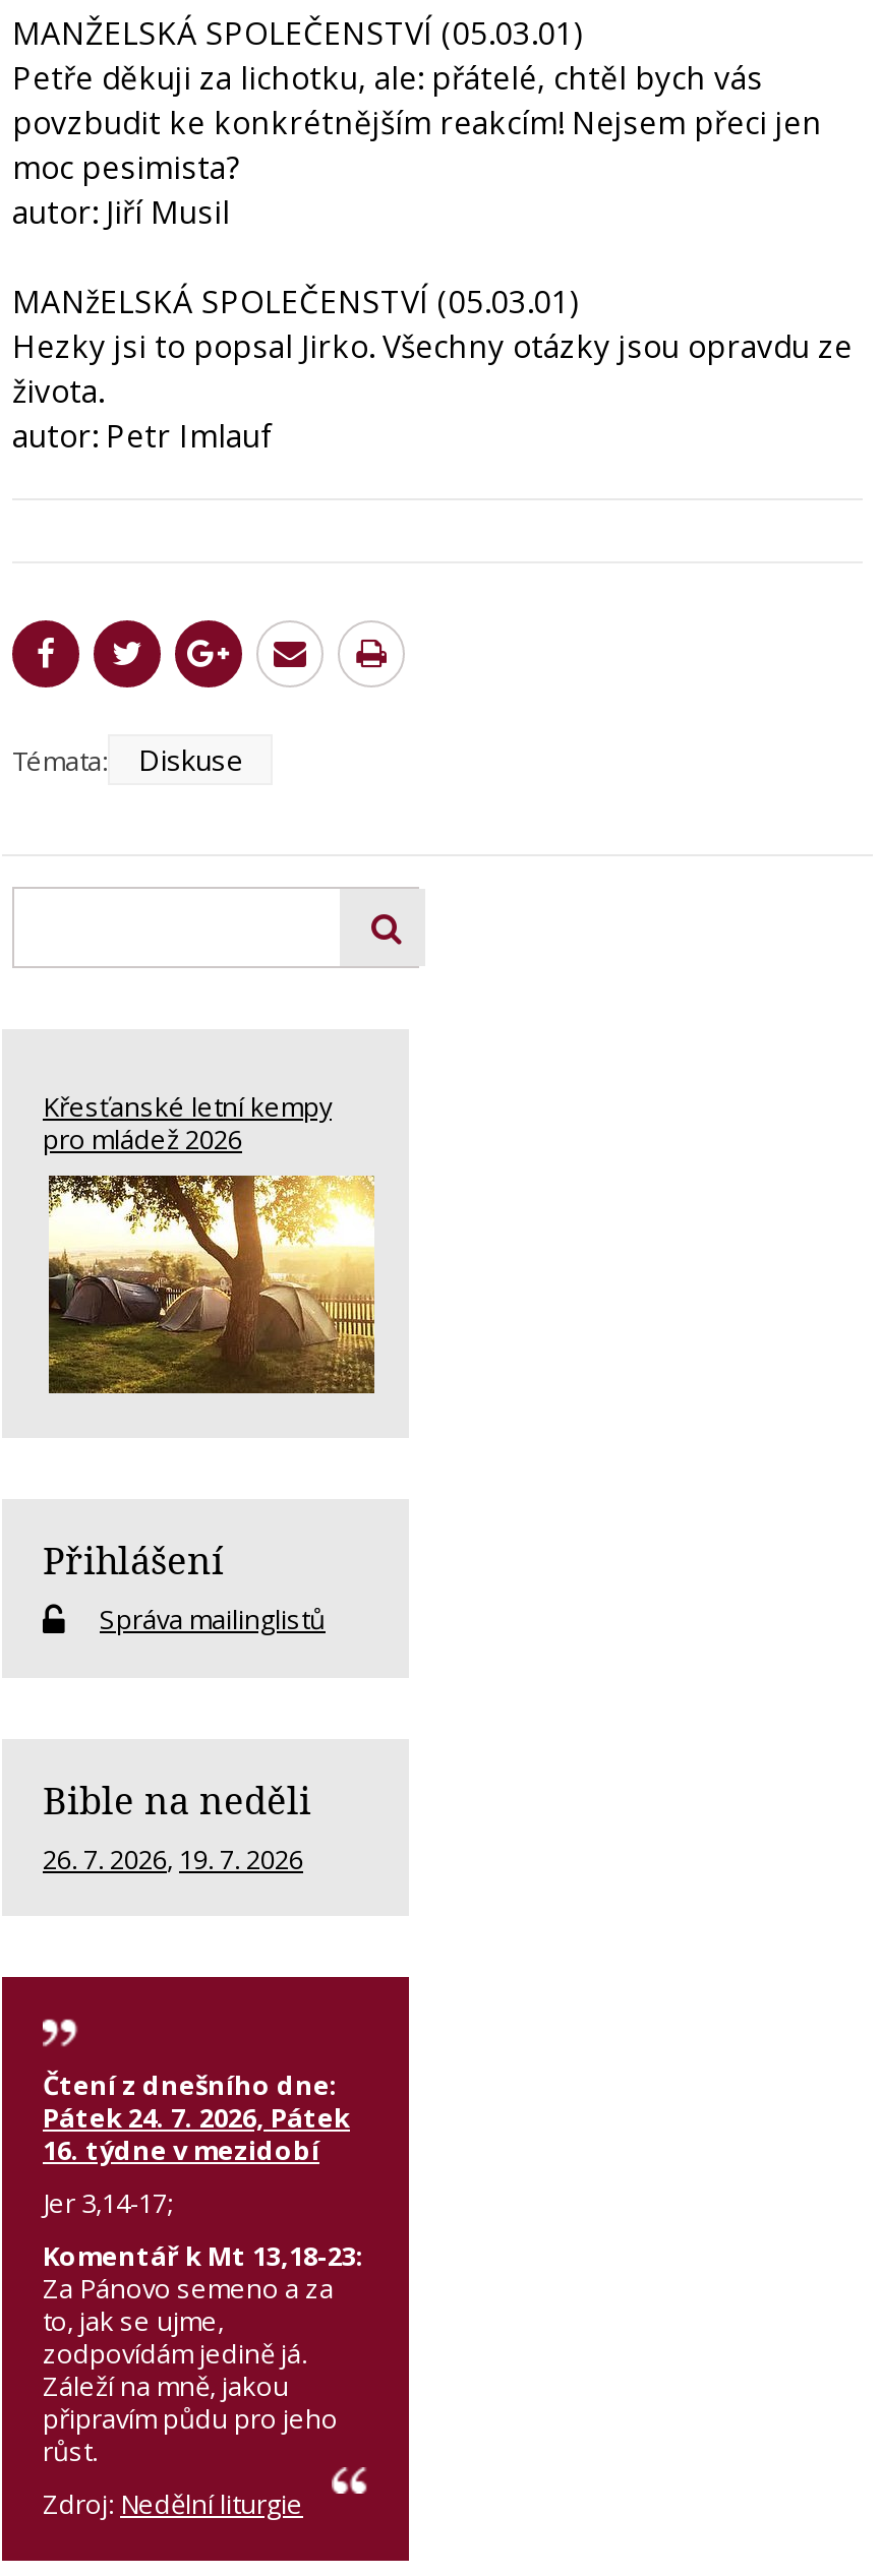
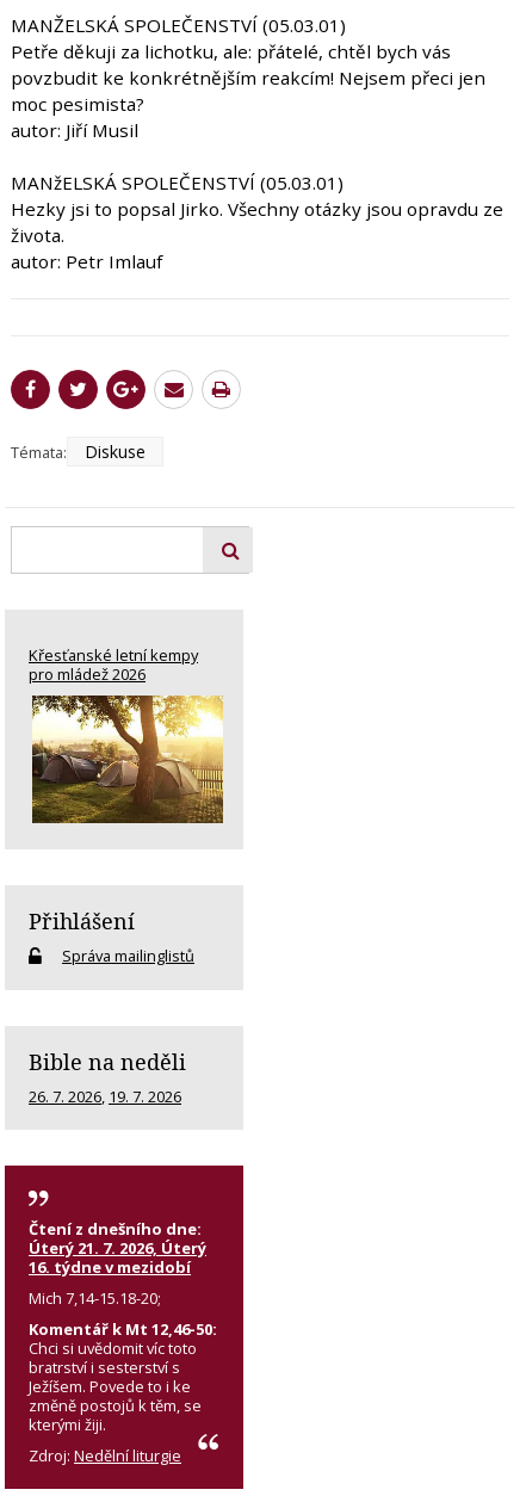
- Pátek 24. 7. 2026, Pátek
+ Úterý 21. 7. 2026, Úterý

- Jer 3,14-17;
- Komentář k Mt 13,18-23:
- Za Pánovo semeno a za
- to, jak se ujme,
- zodpovídám jedině já.
- Záleží na mně, jakou
- připravím půdu pro jeho
- růst.
+ Mich 7,14-15.18-20;
+ Komentář k Mt 12,46-50:
+ Chci si uvědomit víc toto
+ bratrství i sesterství s
+ Ježíšem. Povede to i ke
+ změně postojů k těm, se
+ kterými žiji.
